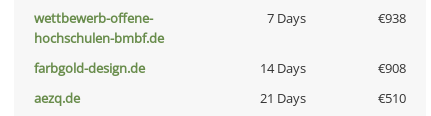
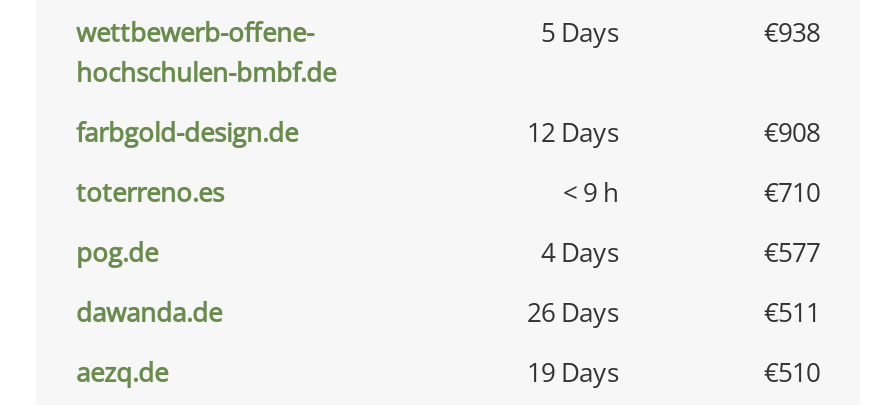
- 7 Days
+ 5 Days

- 14 Days
+ 12 Days

+ toterreno.es
+ < 9 h
+ €710
+ pog.de
+ 4 Days
+ €577
+ dawanda.de
+ 26 Days
+ €511

- 21 Days
+ 19 Days
